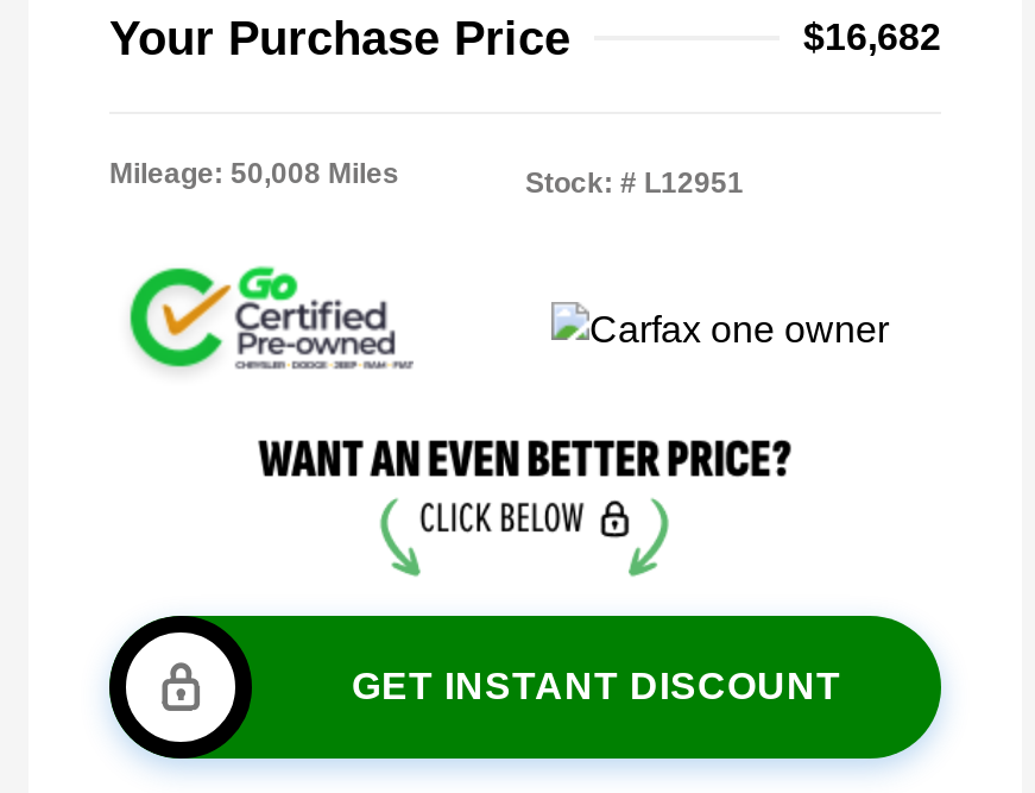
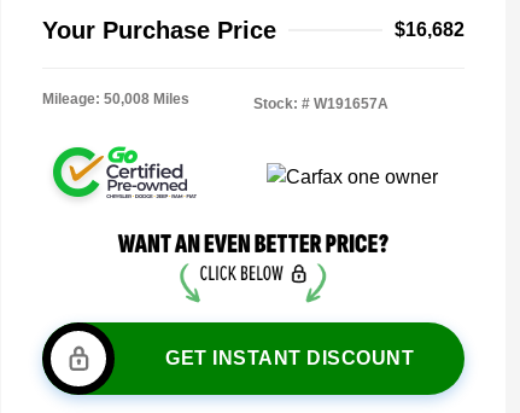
- Stock: # L12951
+ Stock: # W191657A
